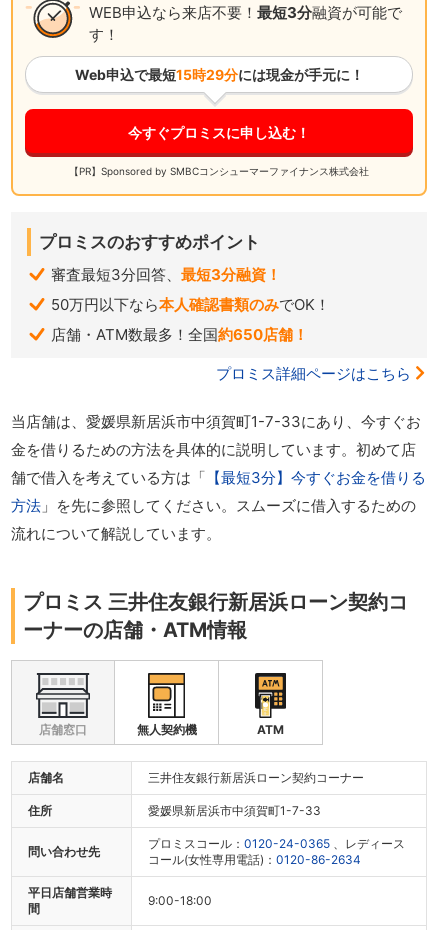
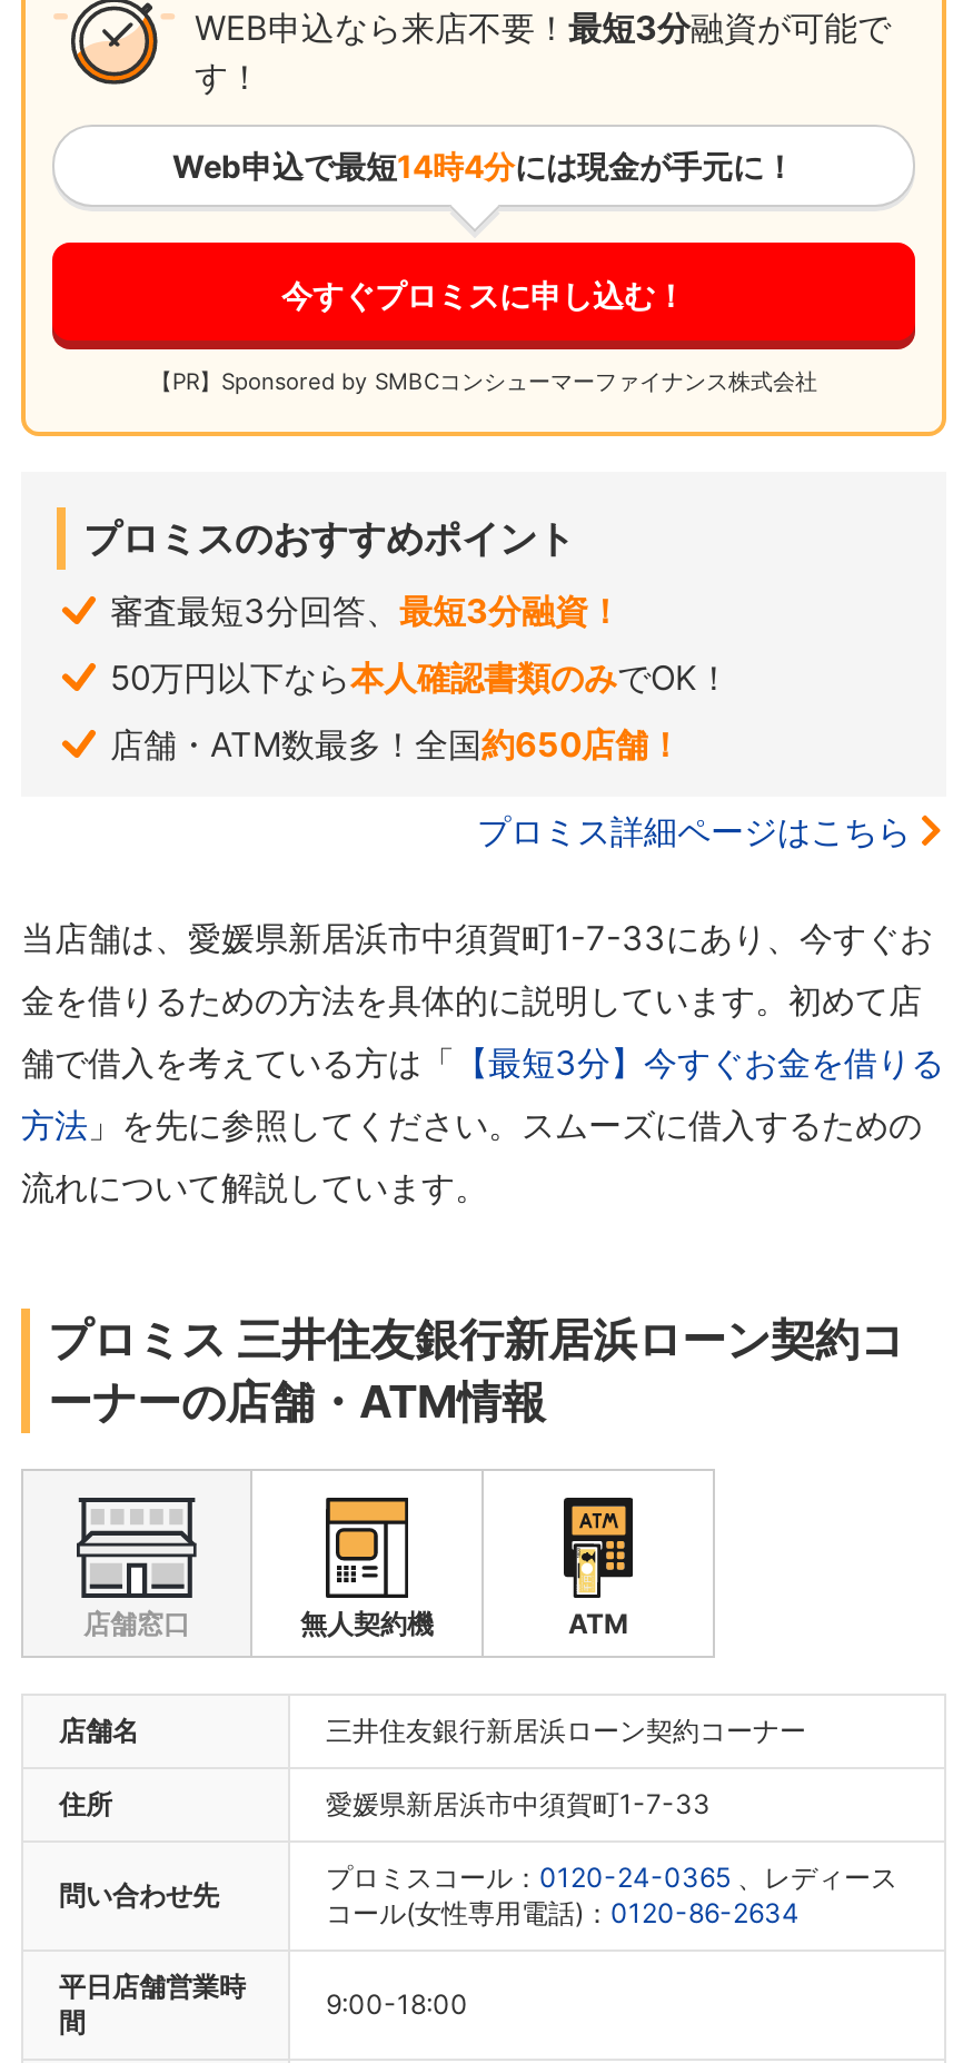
- Web申込で最短15時29分には現金が手元に！
+ Web申込で最短14時4分には現金が手元に！
